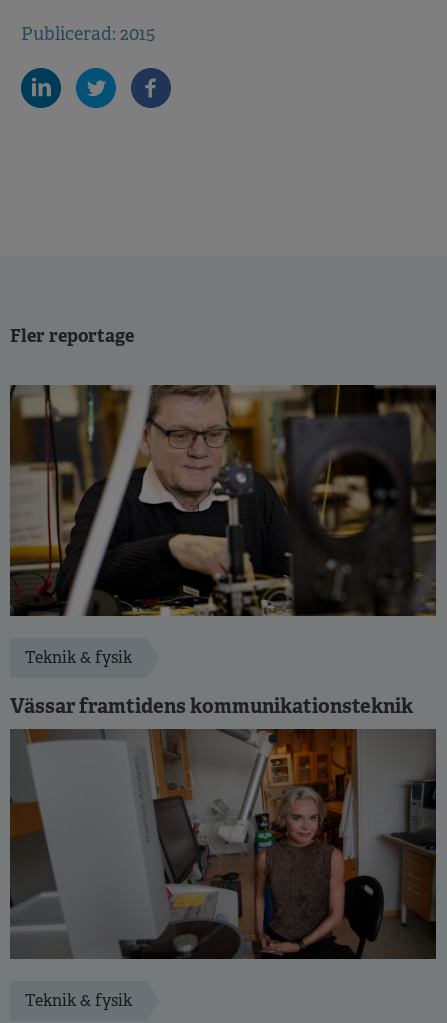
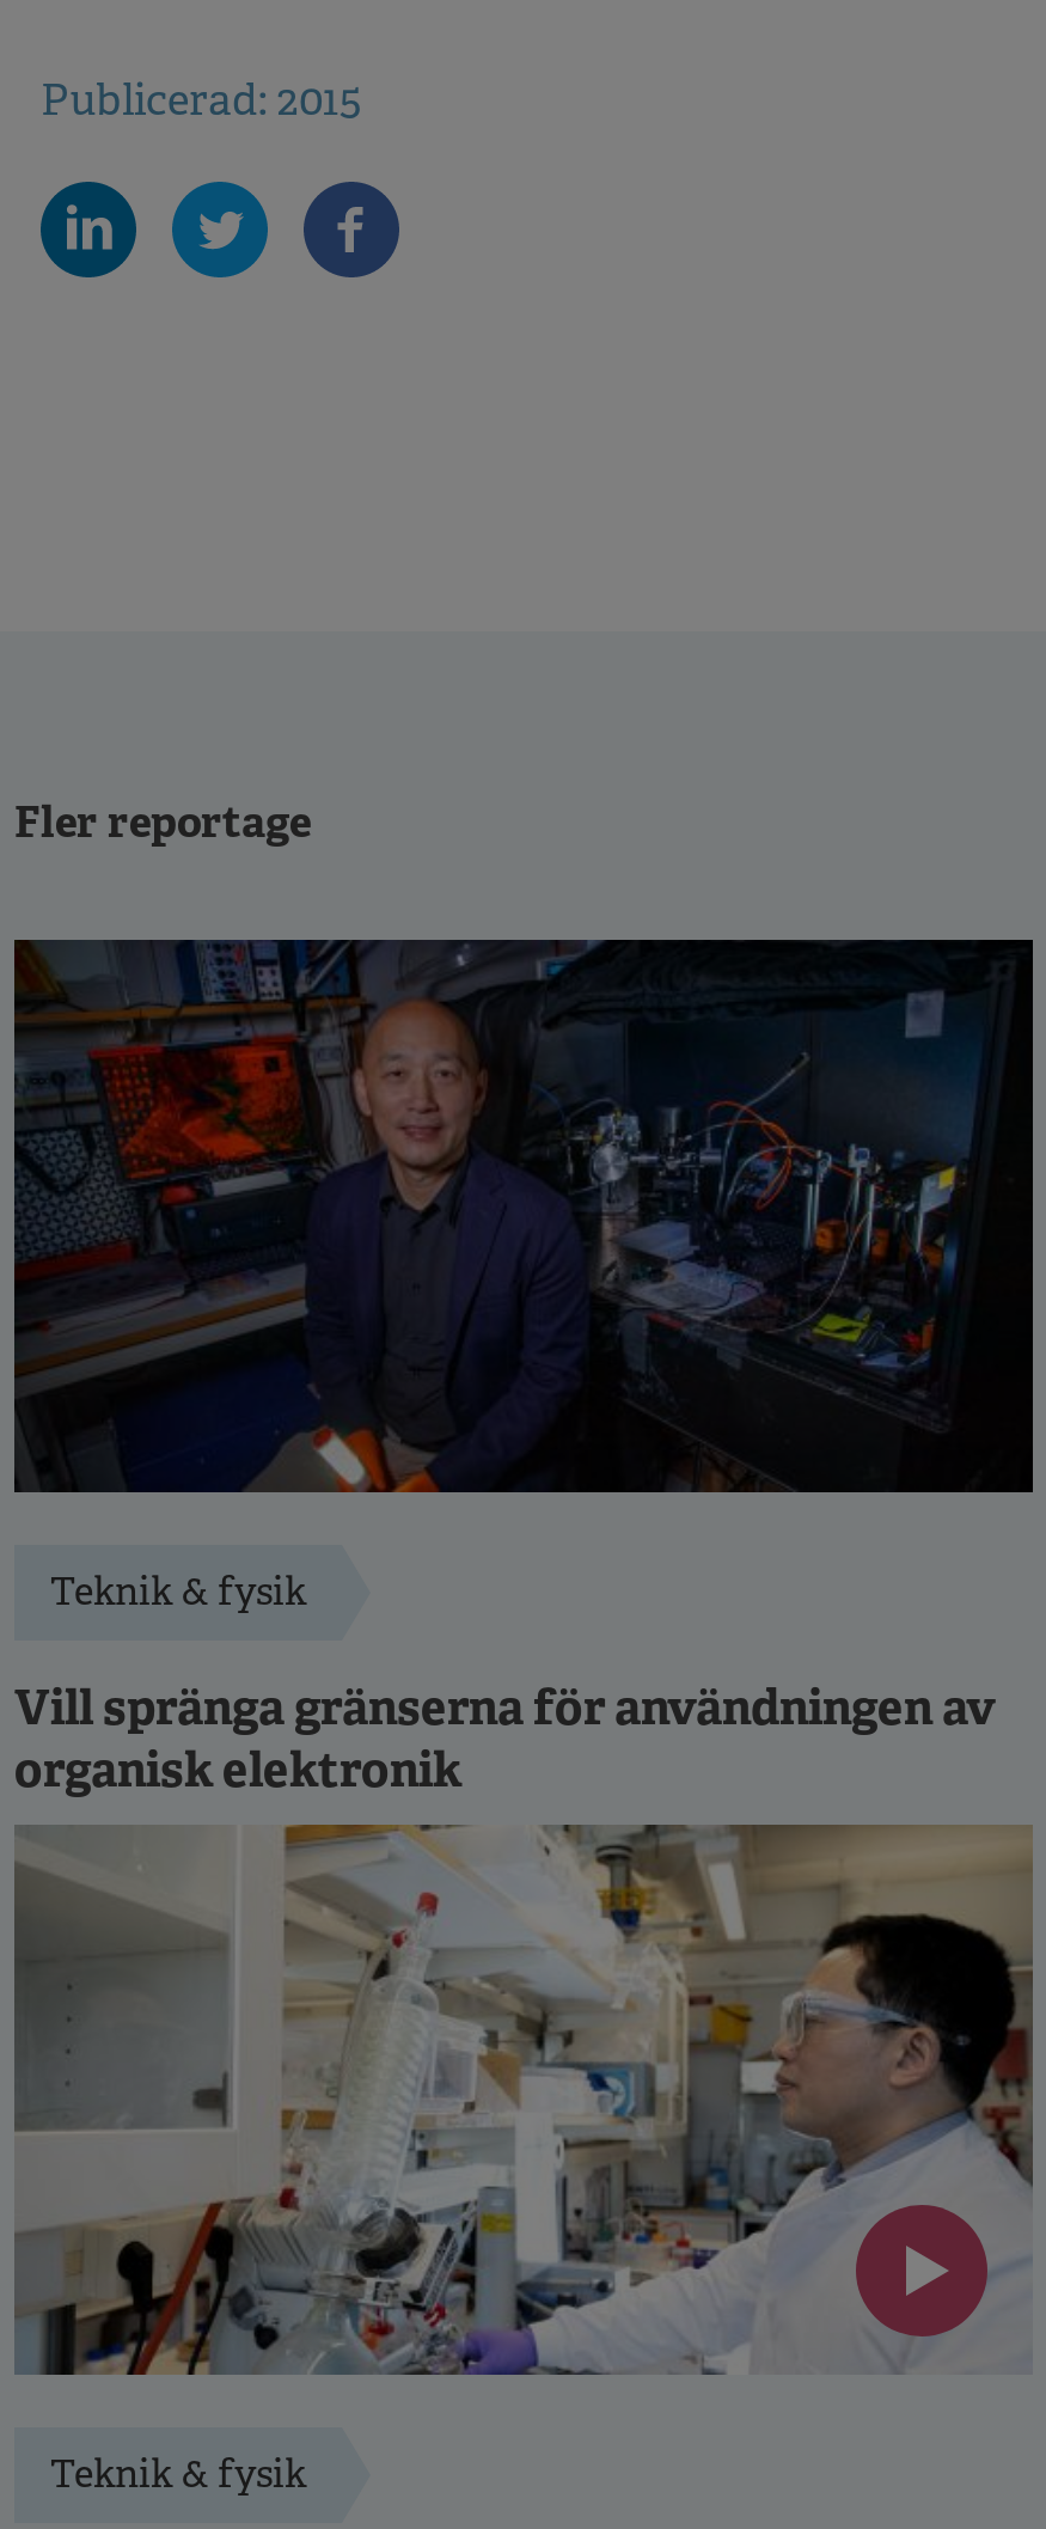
- [image]
+ [image]

- Vässar framtidens kommunikationsteknik
+ Vill spränga gränserna för användningen av
+ organisk elektronik

- [image]
+ [image]
